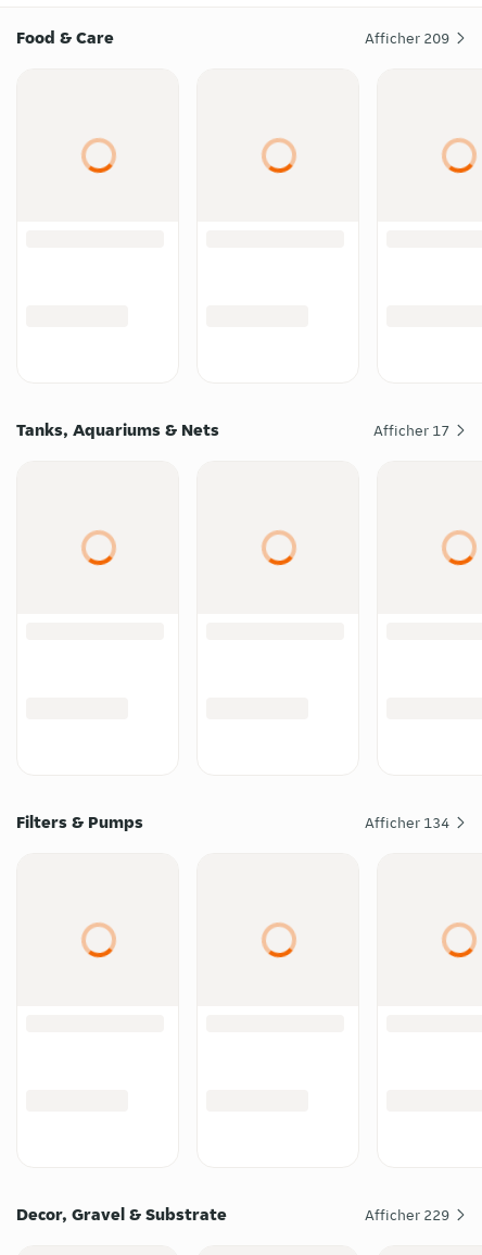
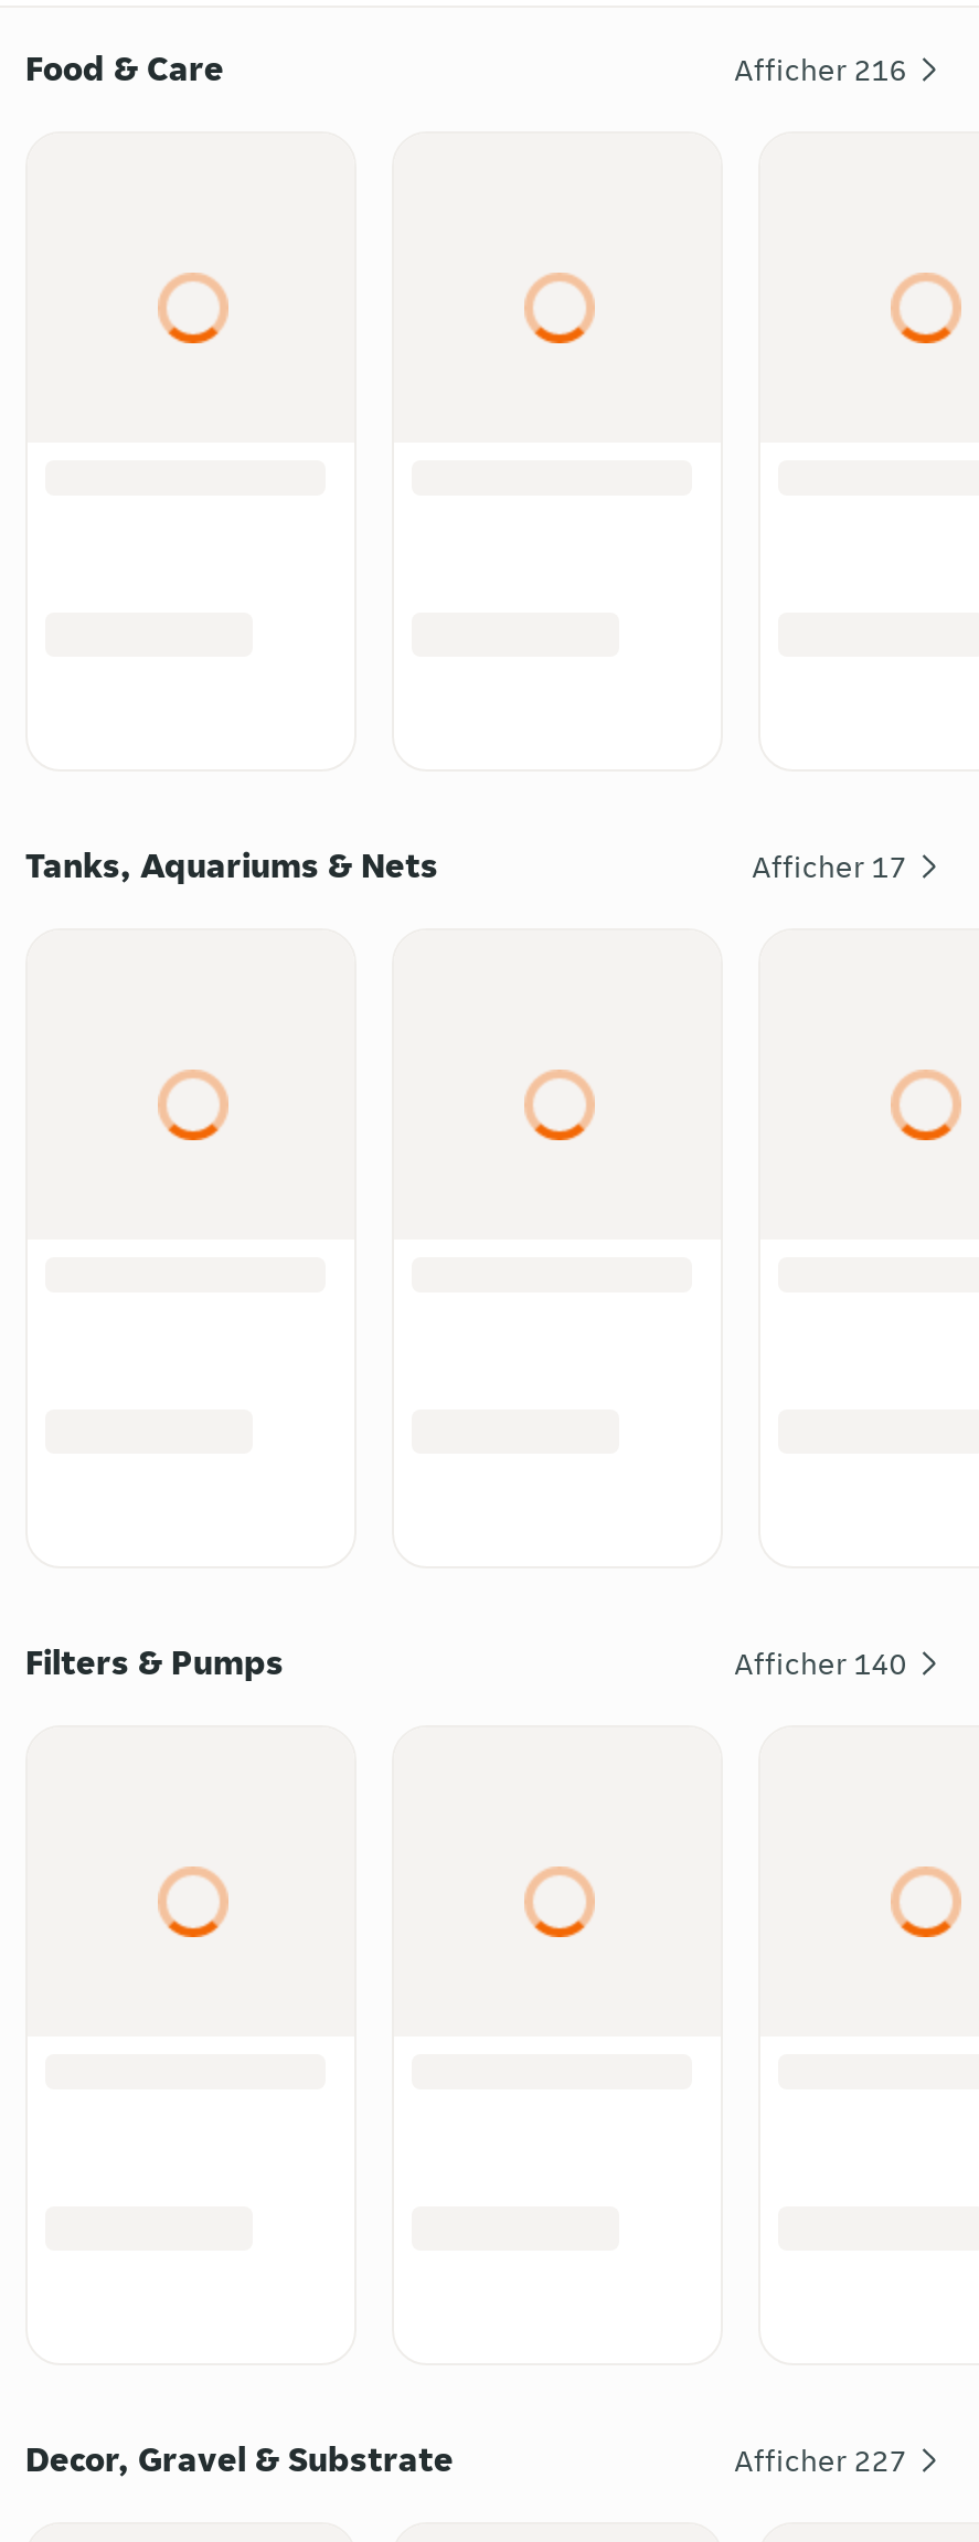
- Afficher 209
+ Afficher 216

- Afficher 134
+ Afficher 140

- Afficher 229
+ Afficher 227
